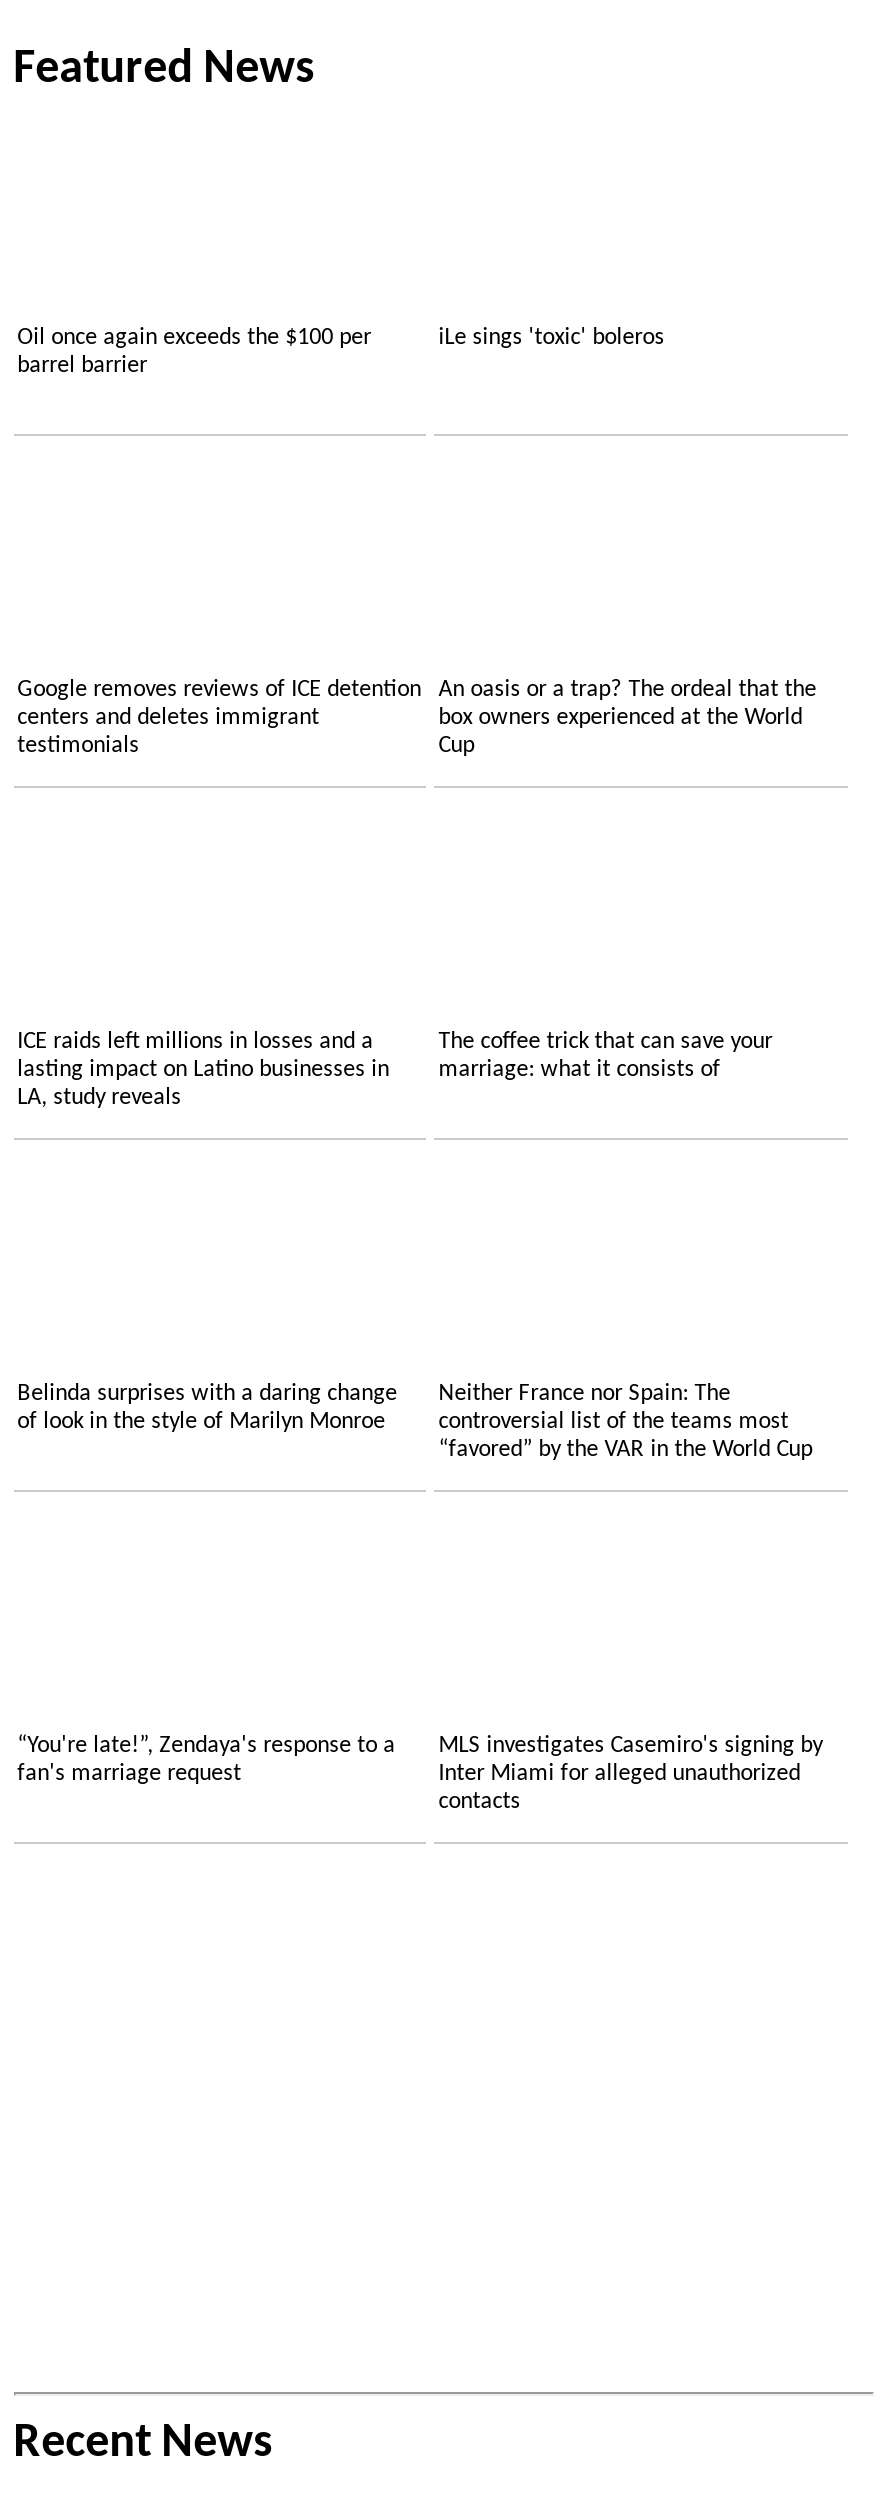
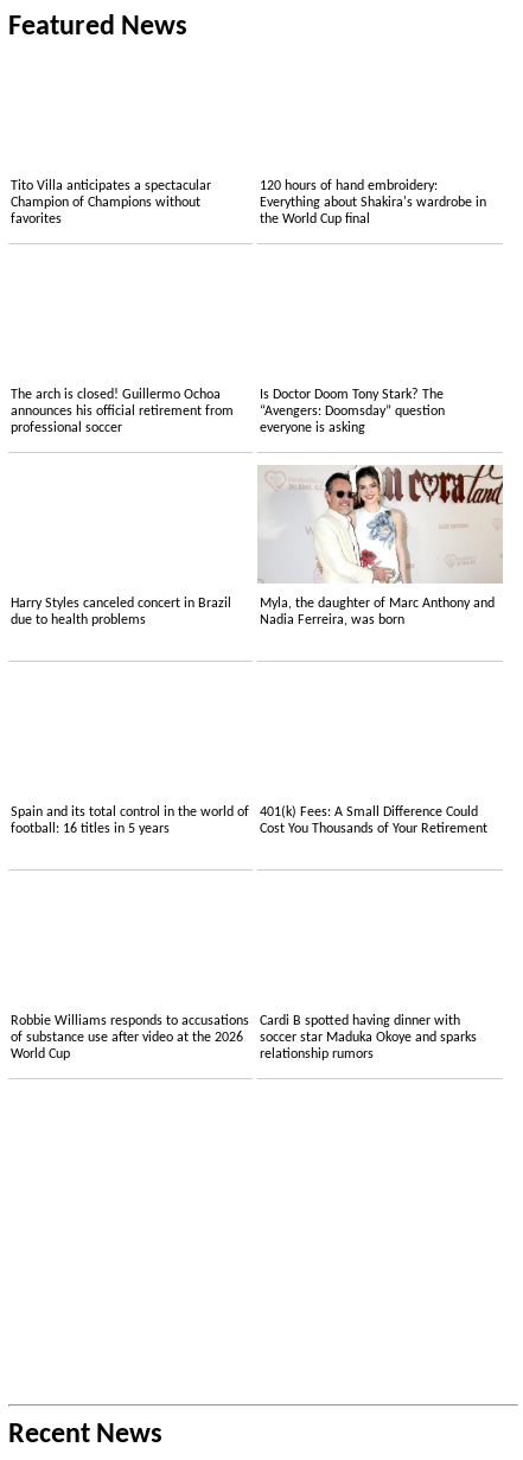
+ [image]

- Oil once again exceeds the $100 per
- barrel barrier
+ Tito Villa anticipates a spectacular
+ Champion of Champions without
+ favorites

- iLe sings 'toxic' boleros
+ 120 hours of hand embroidery:
+ Everything about Shakira's wardrobe in
+ the World Cup final

- Google removes reviews of ICE detention
- centers and deletes immigrant
- testimonials
+ The arch is closed! Guillermo Ochoa
+ announces his official retirement from
+ professional soccer

- An oasis or a trap? The ordeal that the
- box owners experienced at the World
- Cup
+ Is Doctor Doom Tony Stark? The
+ “Avengers: Doomsday” question
+ everyone is asking

- ICE raids left millions in losses and a
- lasting impact on Latino businesses in
- LA, study reveals
+ Harry Styles canceled concert in Brazil
+ due to health problems

- The coffee trick that can save your
- marriage: what it consists of
+ Myla, the daughter of Marc Anthony and
+ Nadia Ferreira, was born

- Belinda surprises with a daring change
- of look in the style of Marilyn Monroe
+ Spain and its total control in the world of
+ football: 16 titles in 5 years

- Neither France nor Spain: The
- controversial list of the teams most
- “favored” by the VAR in the World Cup
+ 401(k) Fees: A Small Difference Could
+ Cost You Thousands of Your Retirement

- “You're late!”, Zendaya's response to a
- fan's marriage request
+ Robbie Williams responds to accusations
+ of substance use after video at the 2026
+ World Cup

- MLS investigates Casemiro's signing by
- Inter Miami for alleged unauthorized
- contacts
+ Cardi B spotted having dinner with
+ soccer star Maduka Okoye and sparks
+ relationship rumors
